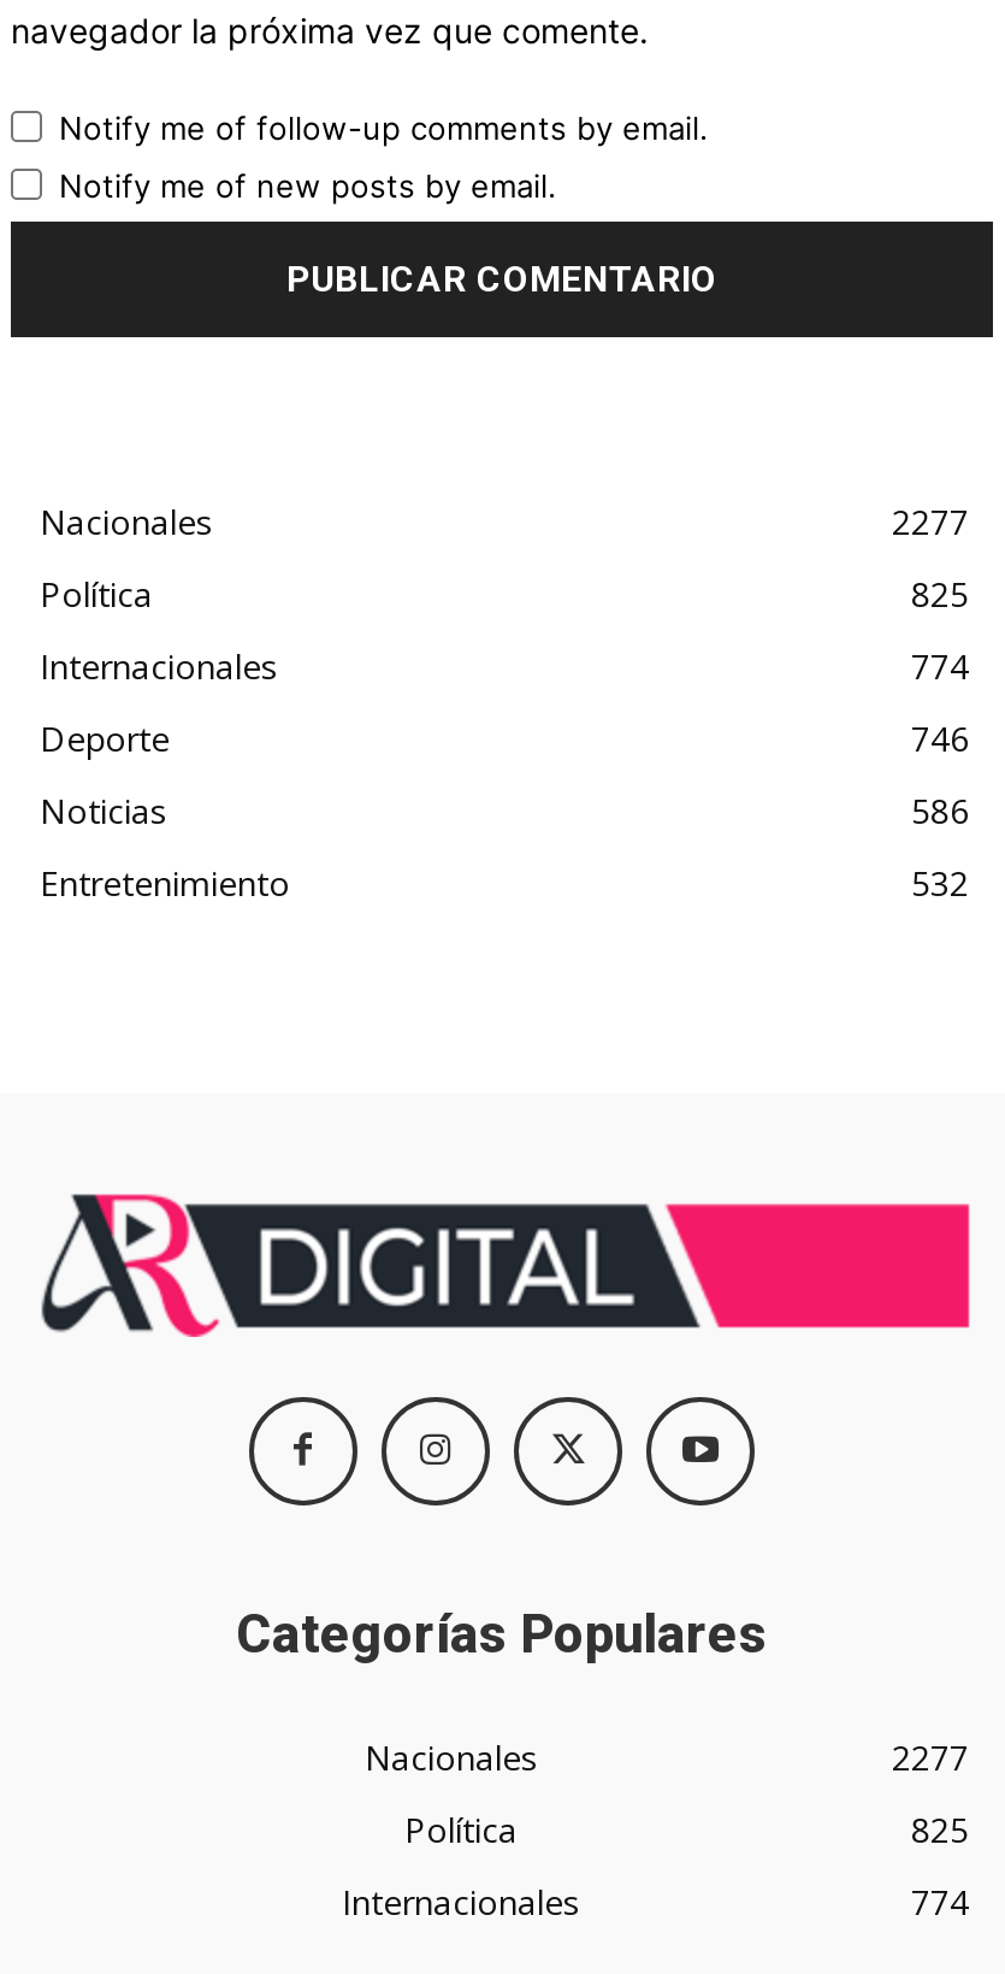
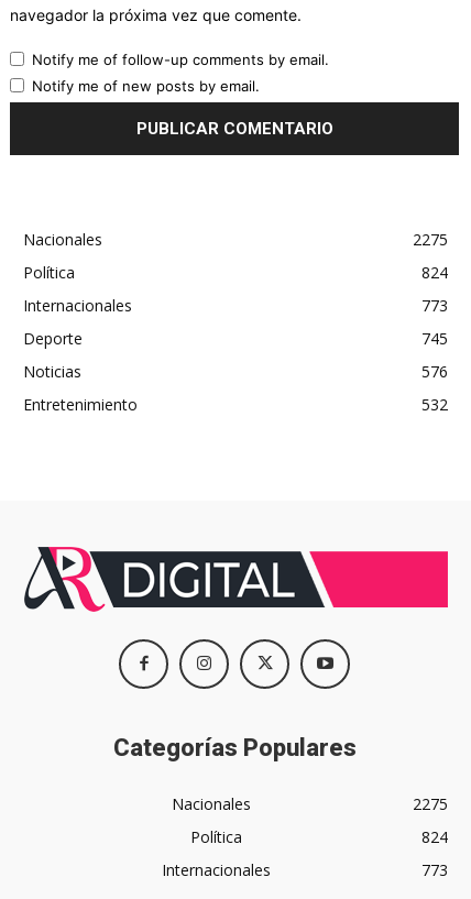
- 2277
+ 2275

- 825
+ 824

- 774
+ 773

- 746
+ 745

- 586
+ 576

- 2277
+ 2275

- 825
+ 824

- 774
+ 773
